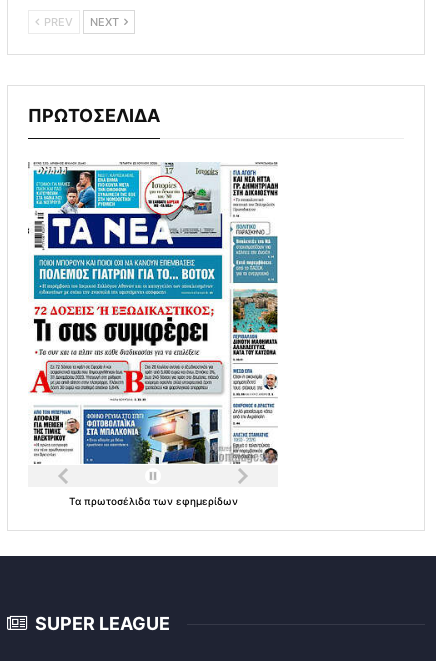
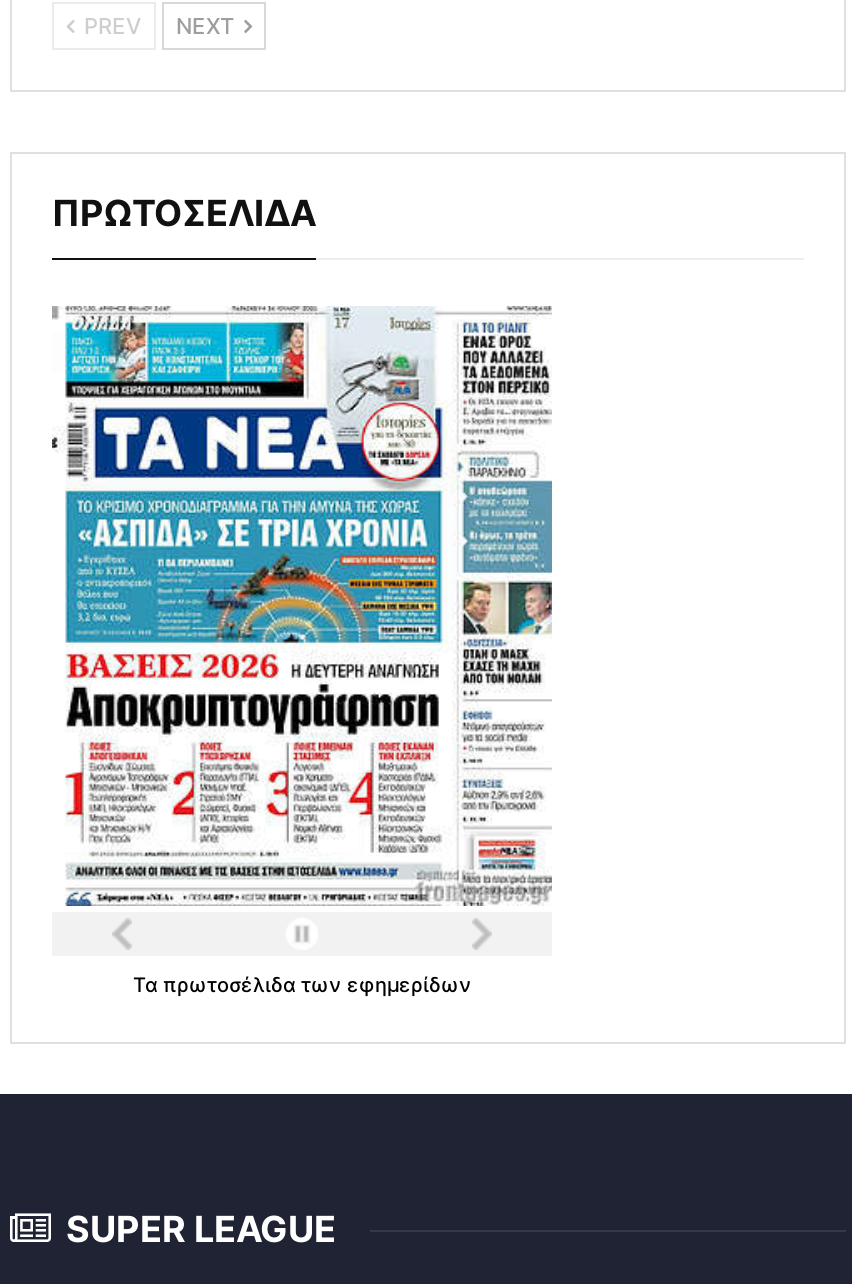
- [image]
+ [image]
